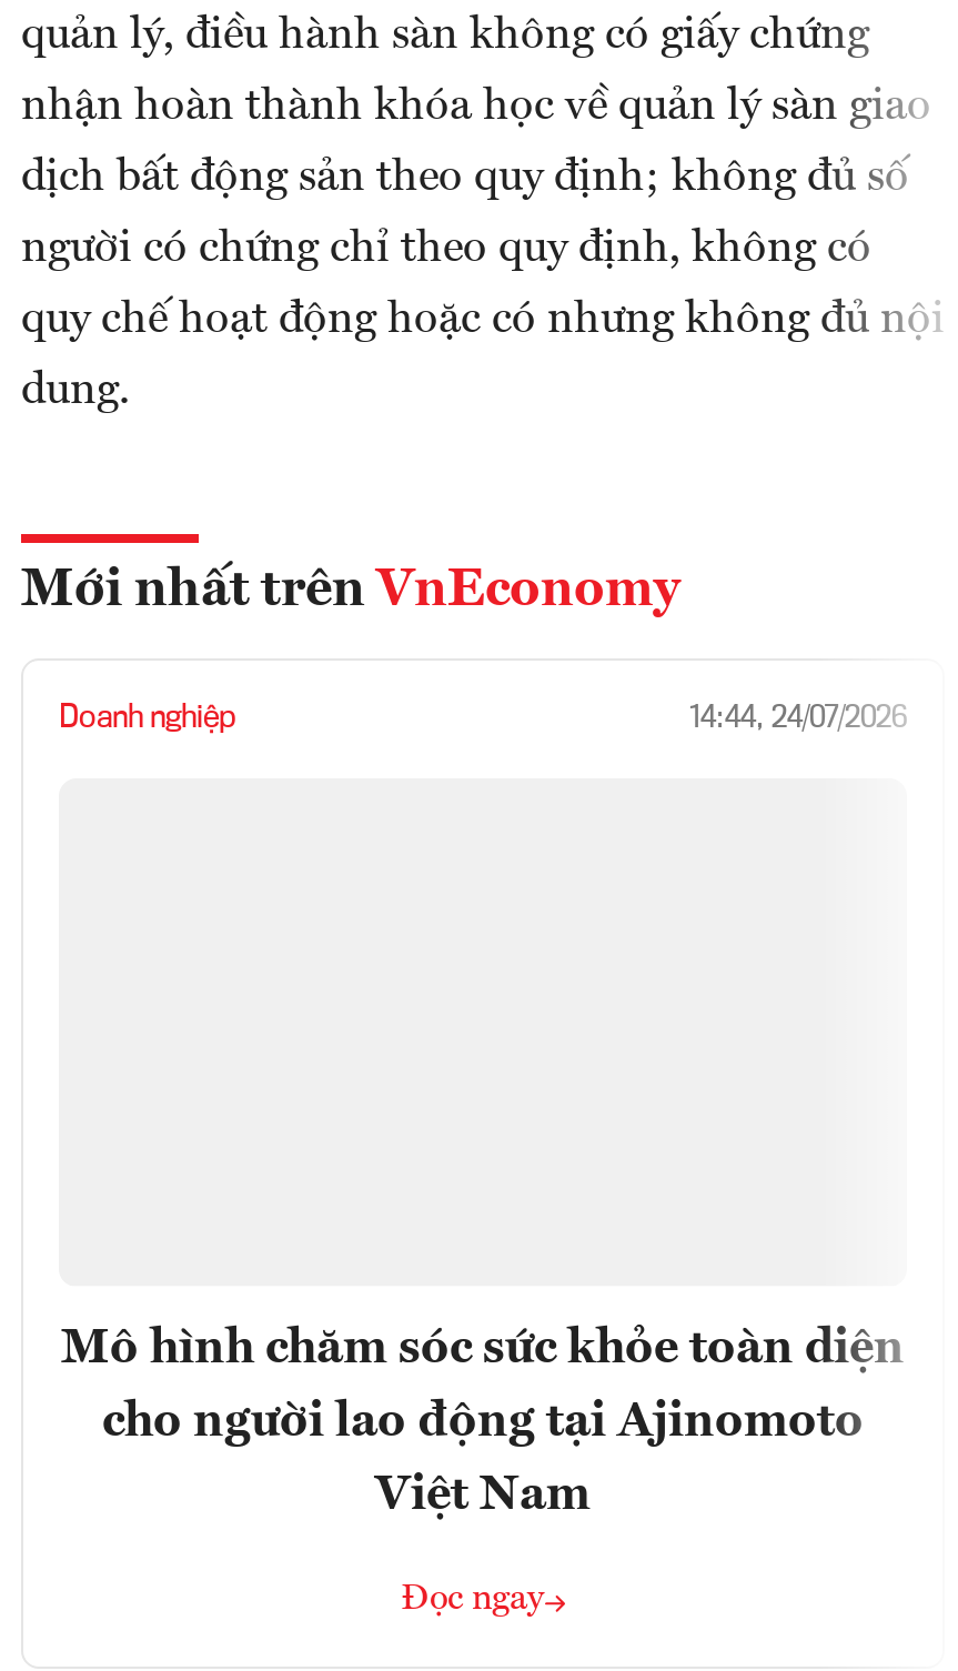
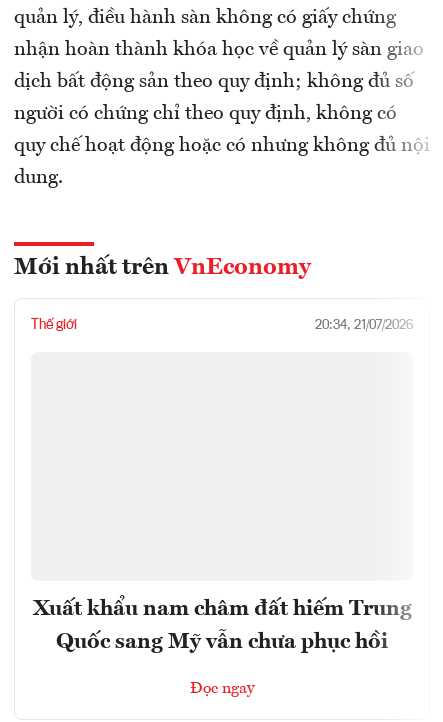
- Doanh nghiệp
- 14:44, 24/07/2026
+ Thế giới
+ 20:34, 21/07/2026

- Mô hình chăm sóc sức khỏe toàn diện
- cho người lao động tại Ajinomoto
- Việt Nam
+ Xuất khẩu nam châm đất hiếm Trung
+ Quốc sang Mỹ vẫn chưa phục hồi
